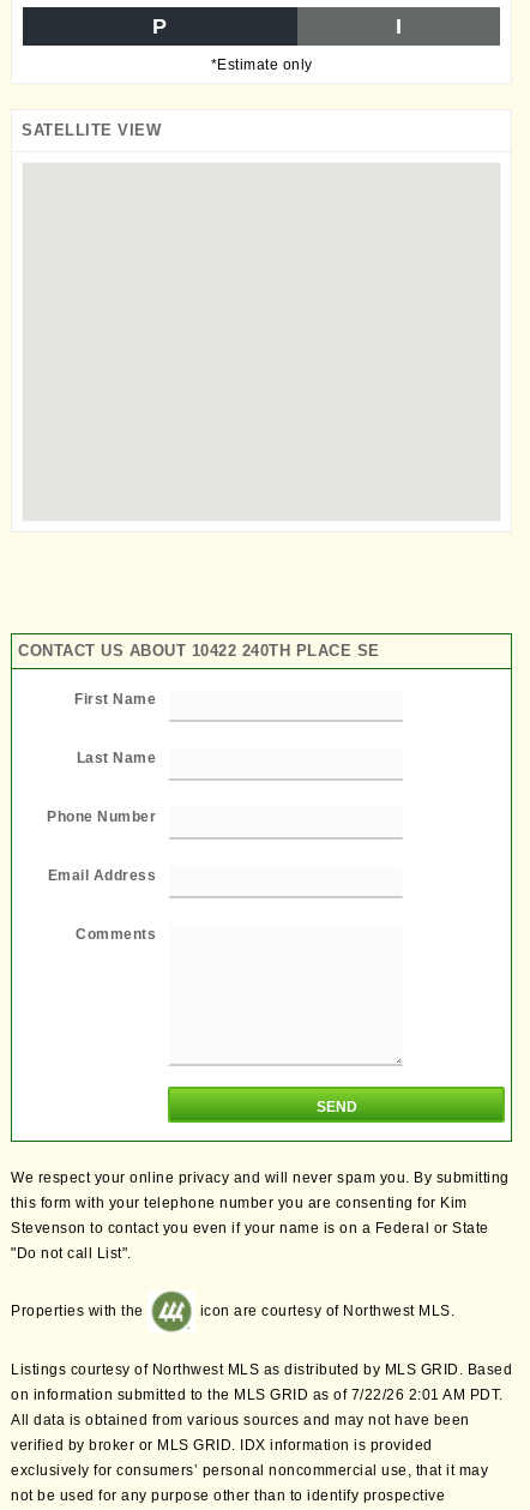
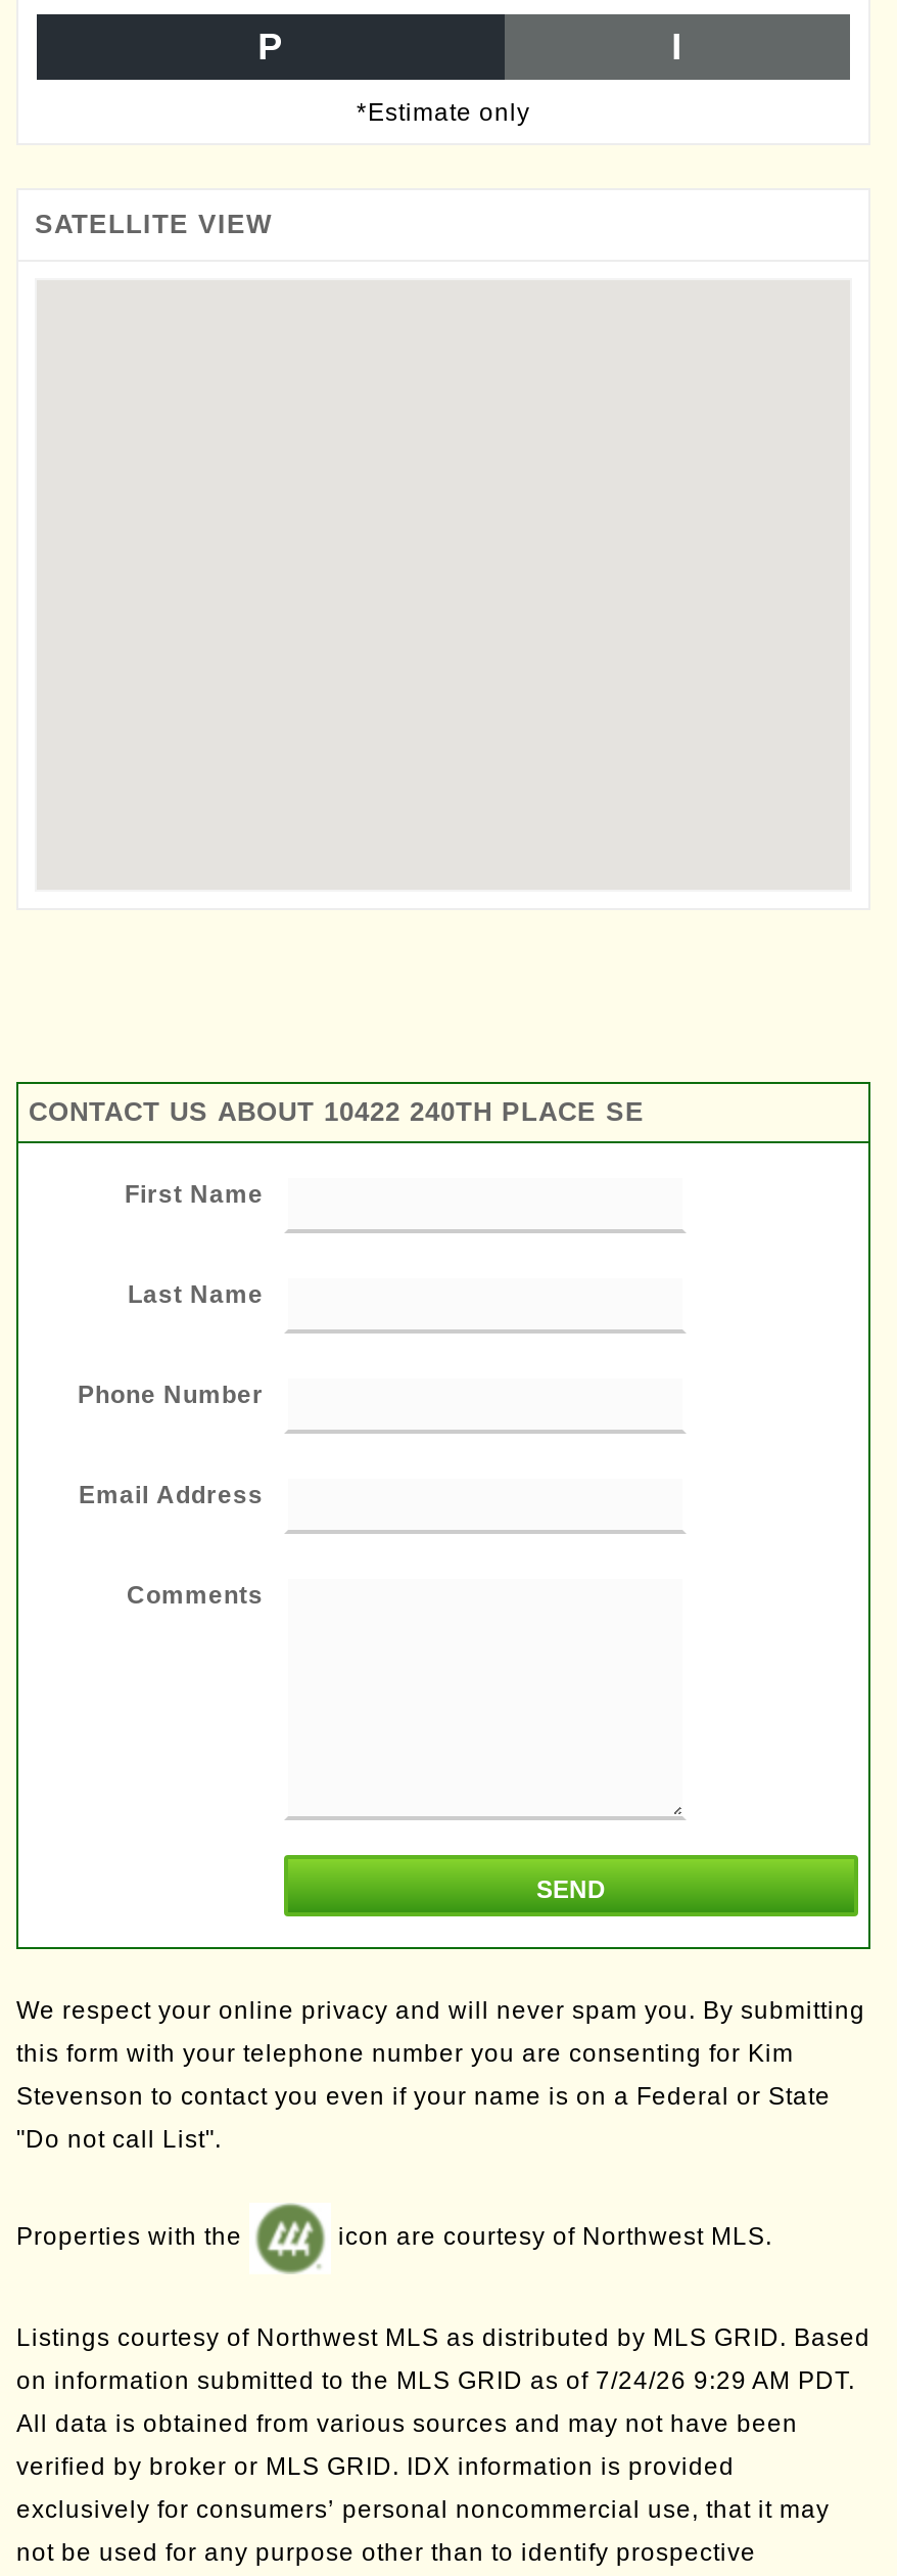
- on information submitted to the MLS GRID as of 7/22/26 2:01 AM PDT.
+ on information submitted to the MLS GRID as of 7/24/26 9:29 AM PDT.
